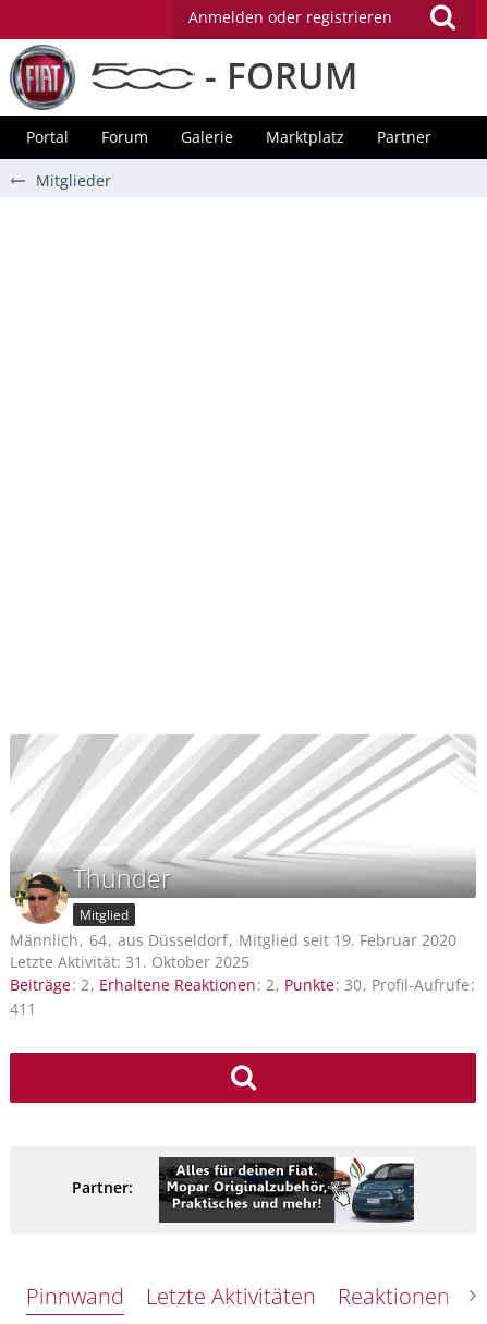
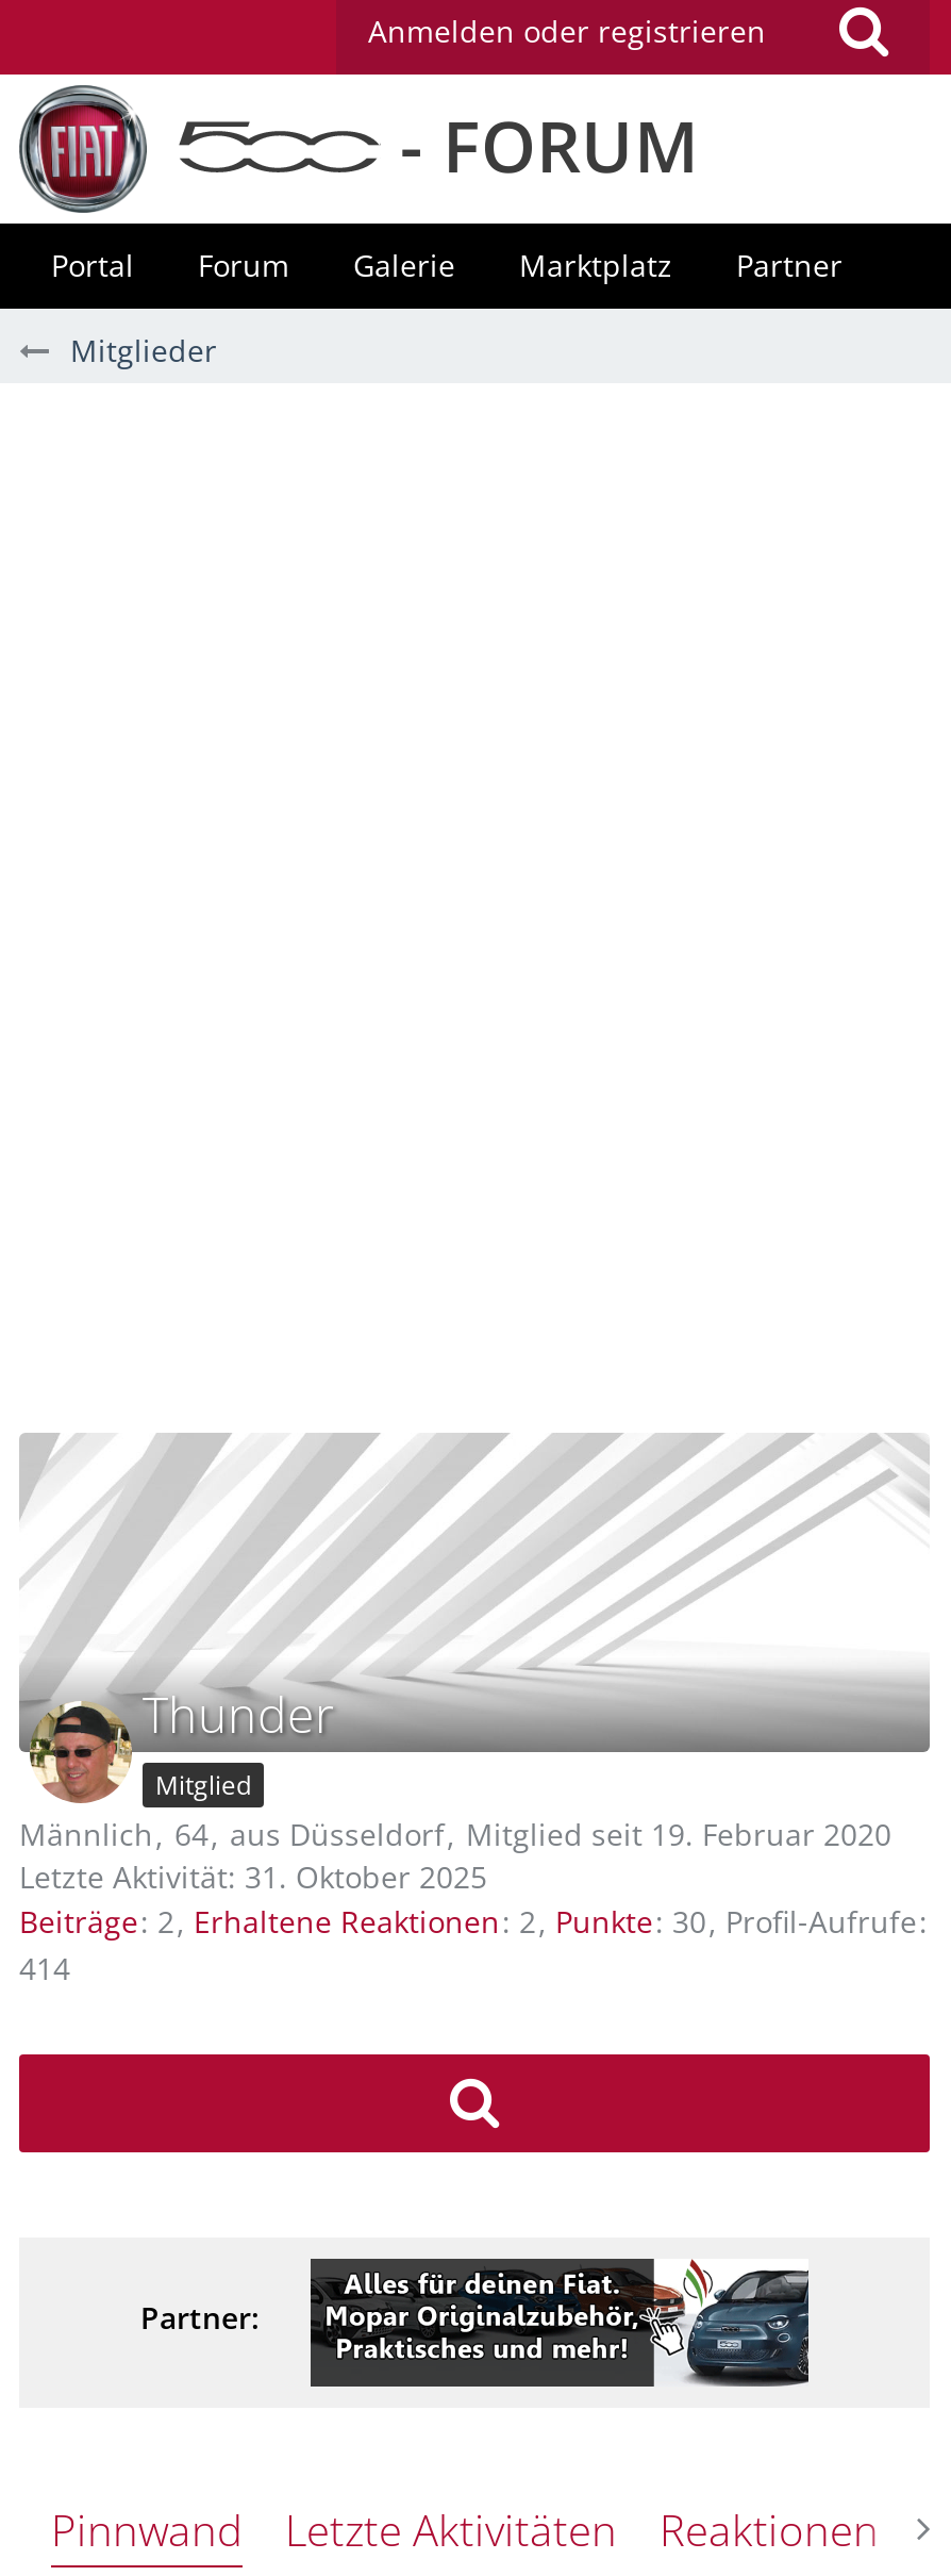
- 411
+ 414
